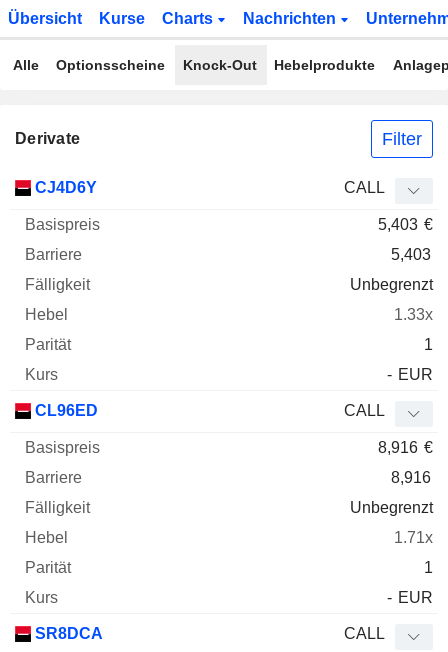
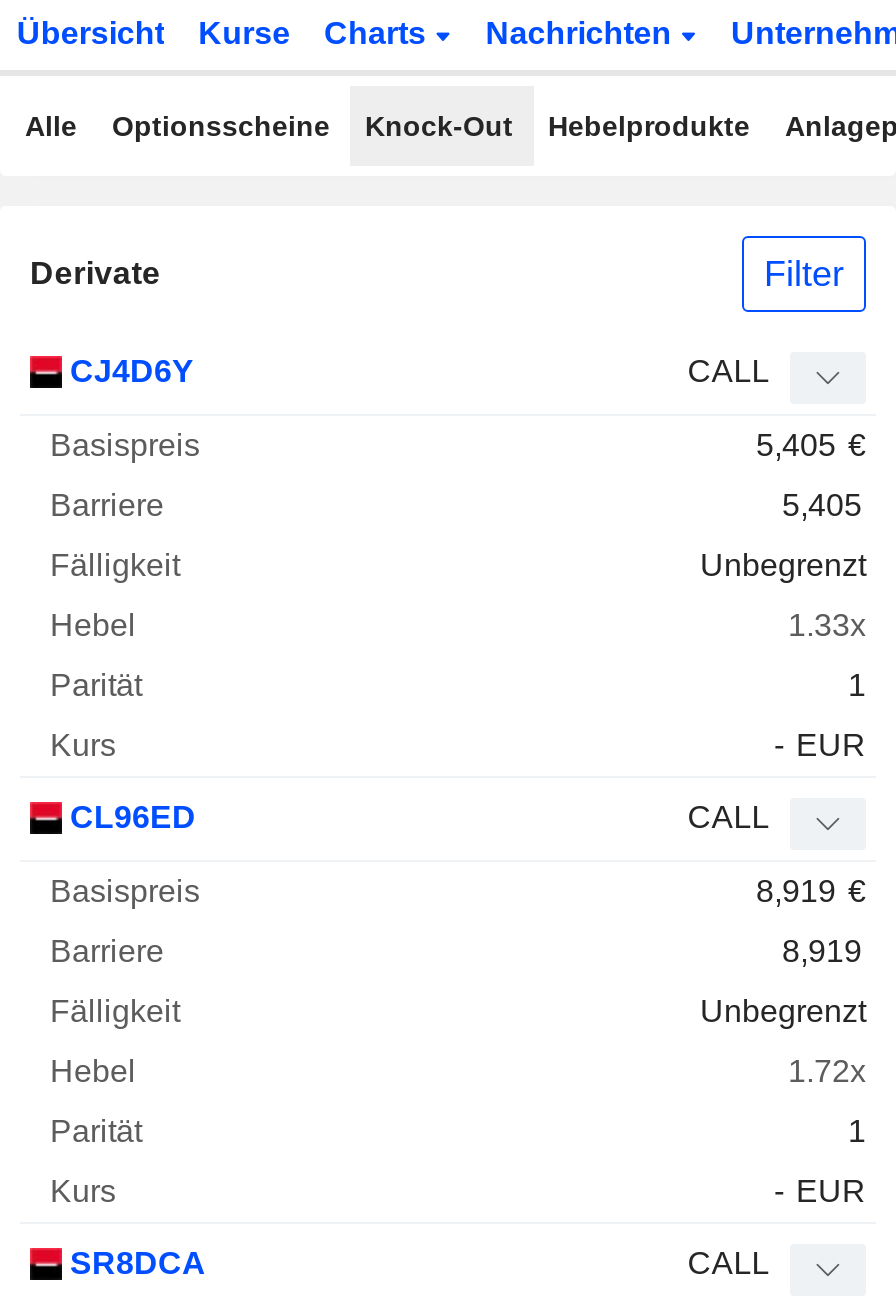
- 5,403 €
+ 5,405 €

- 5,403
+ 5,405

- 8,916 €
+ 8,919 €

- 8,916
+ 8,919

- 1.71x
+ 1.72x
